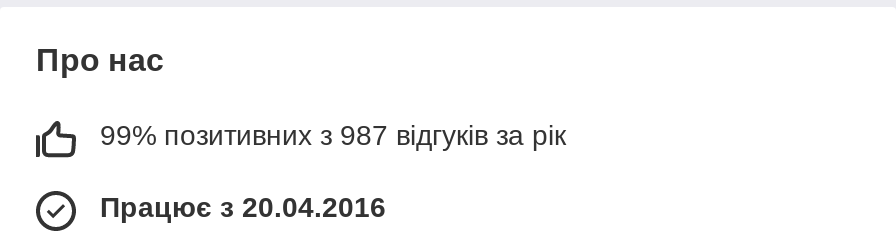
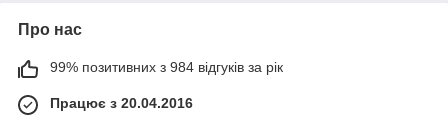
- 99% позитивних з 987 відгуків за рік
+ 99% позитивних з 984 відгуків за рік
